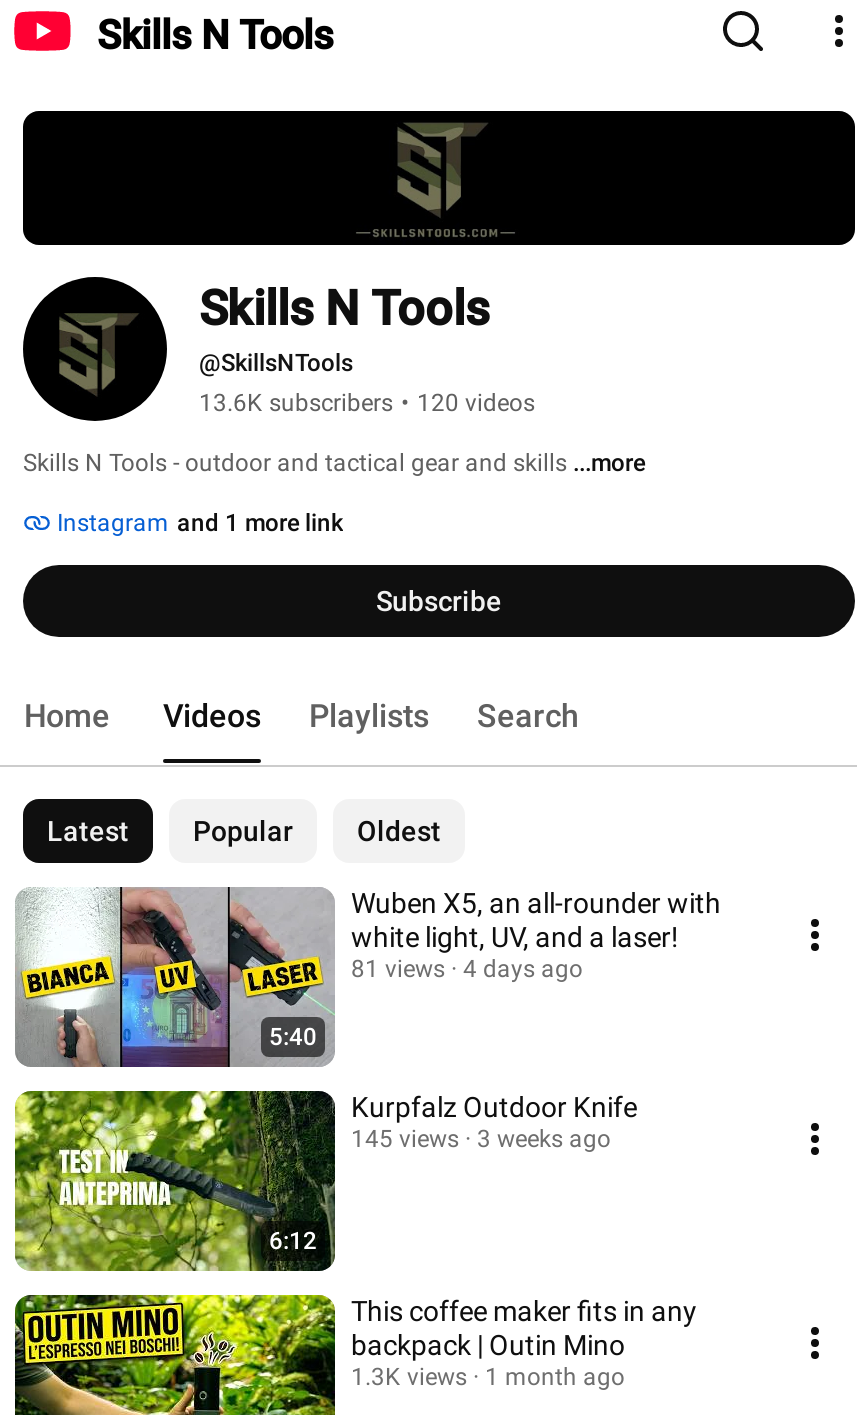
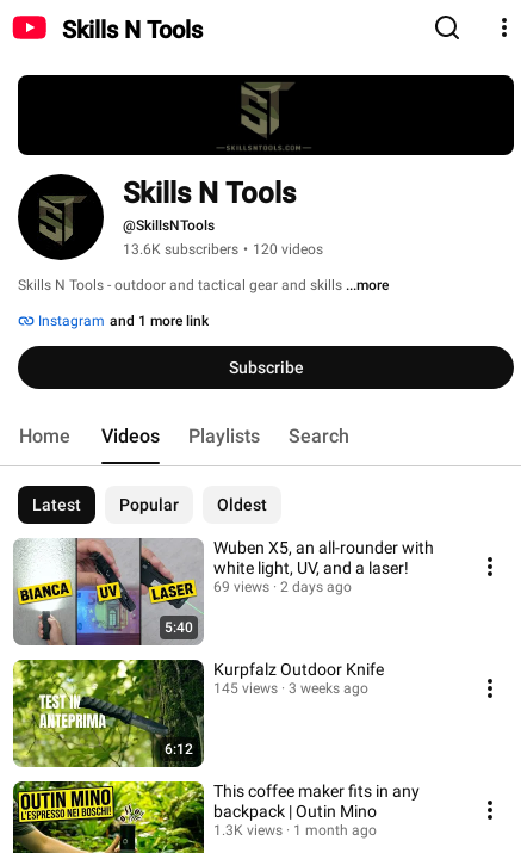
- 81 views
+ 69 views

- 4 days ago
+ 2 days ago
